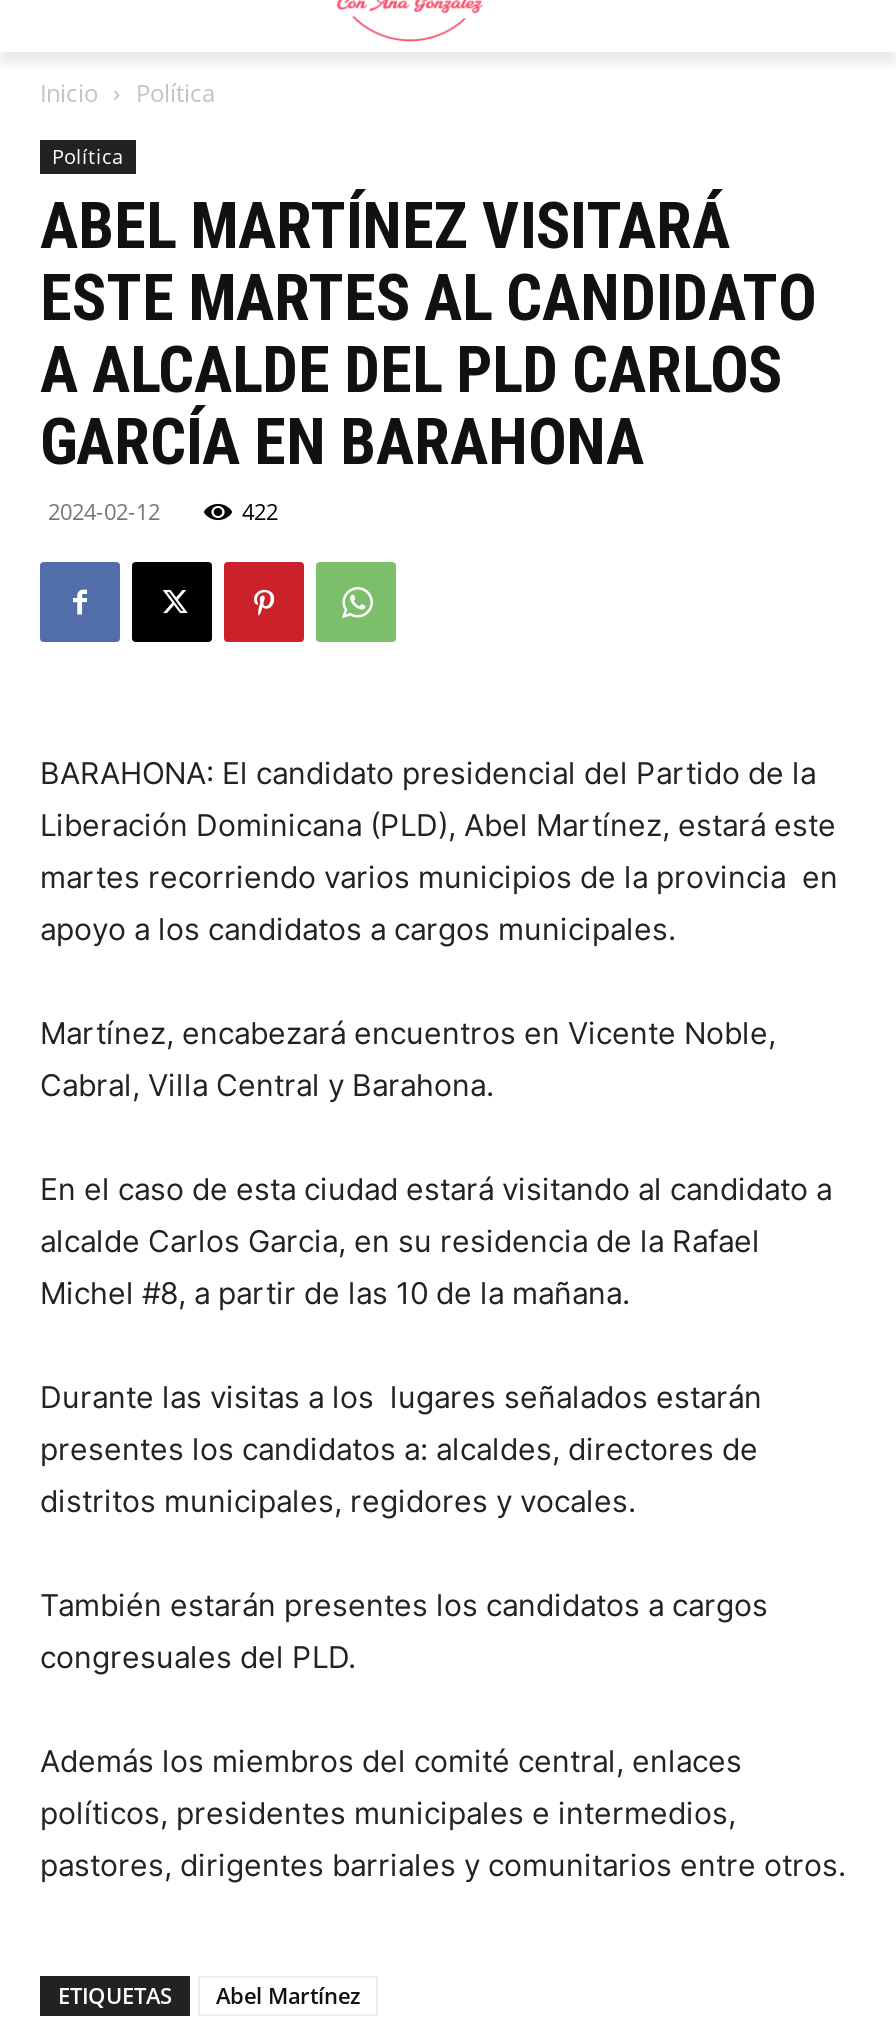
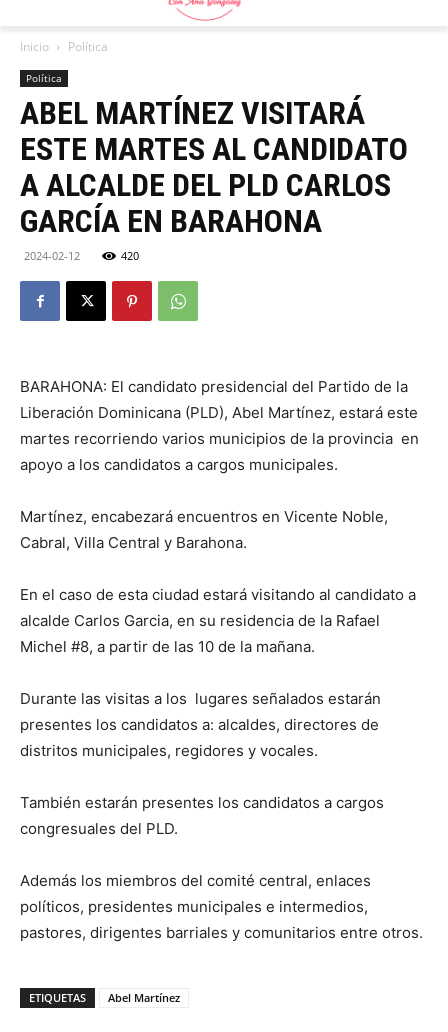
- 422
+ 420
